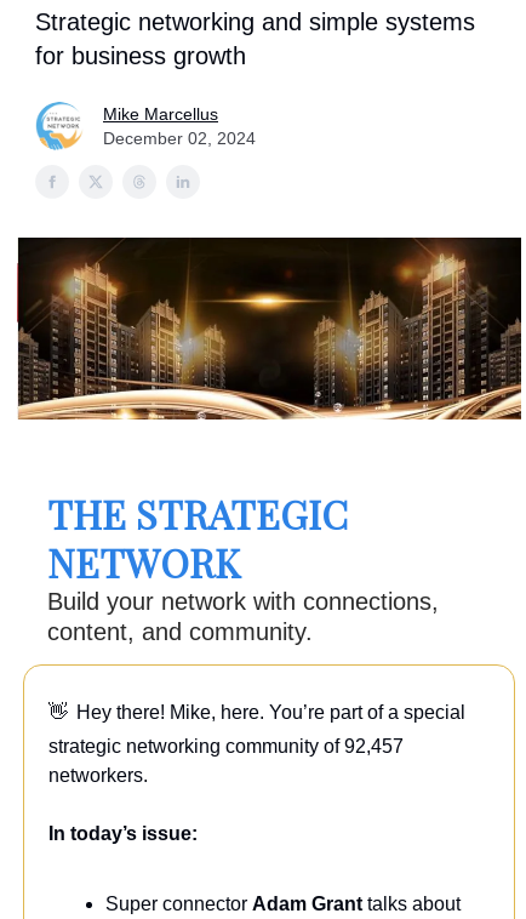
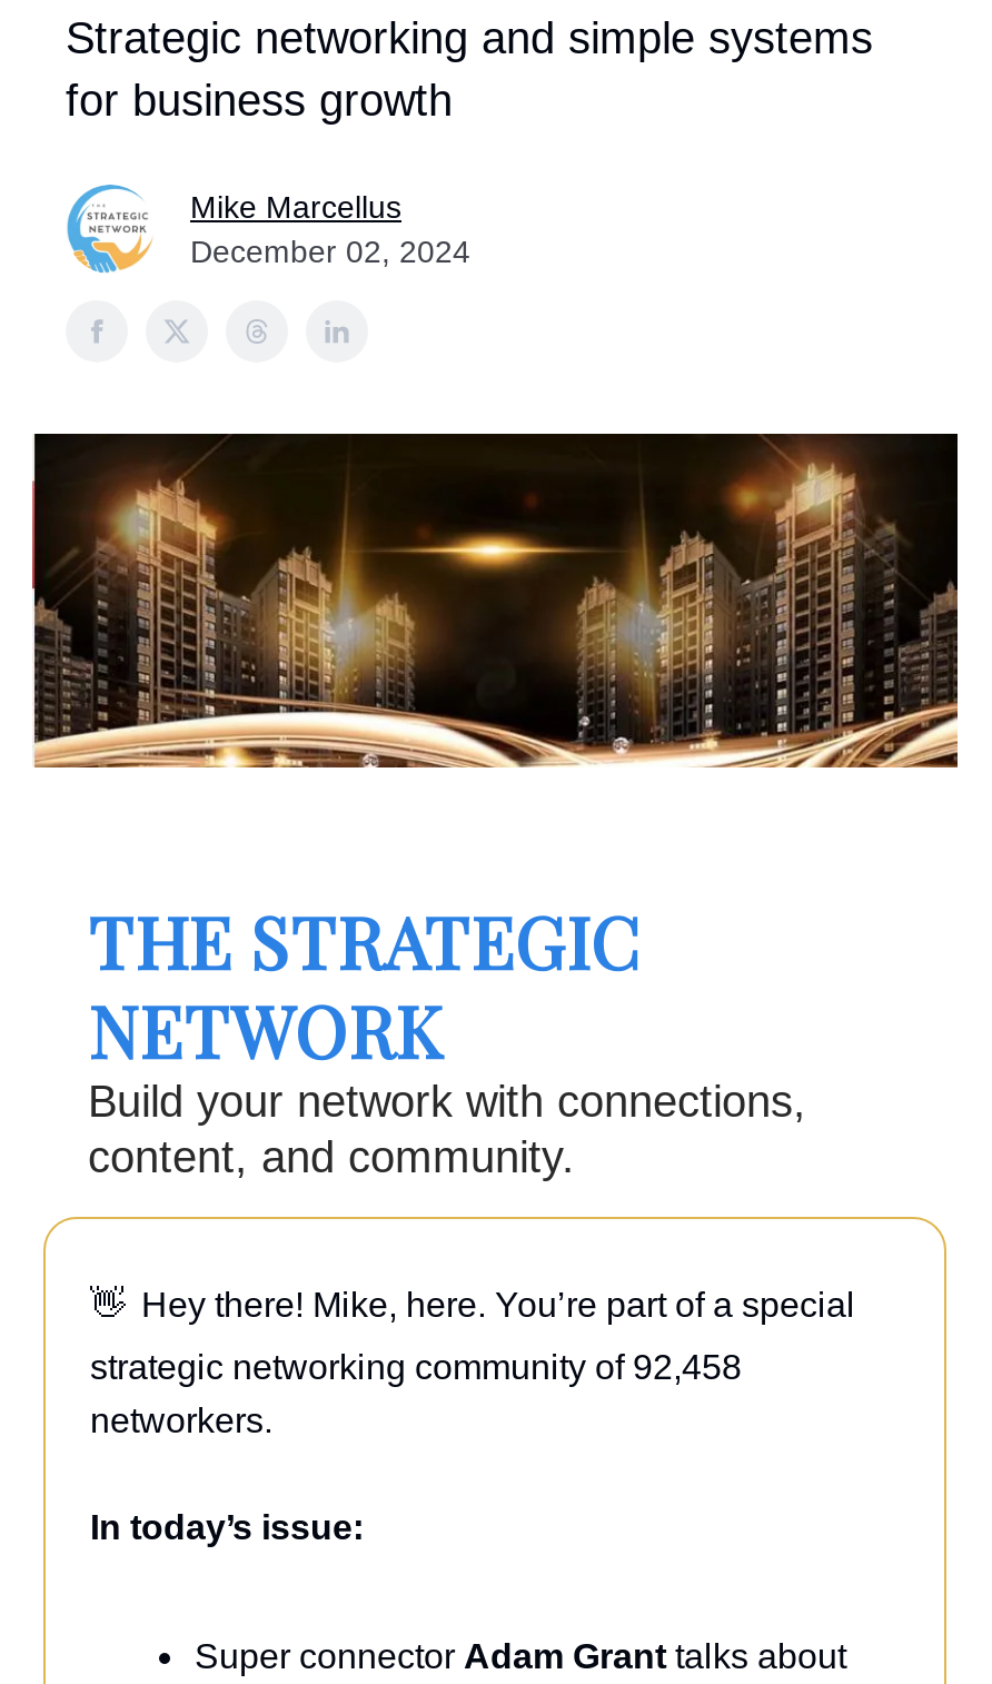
- strategic networking community of 92,457
+ strategic networking community of 92,458
